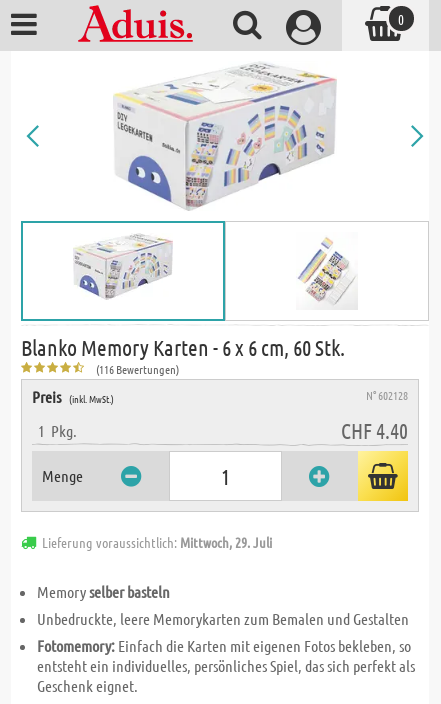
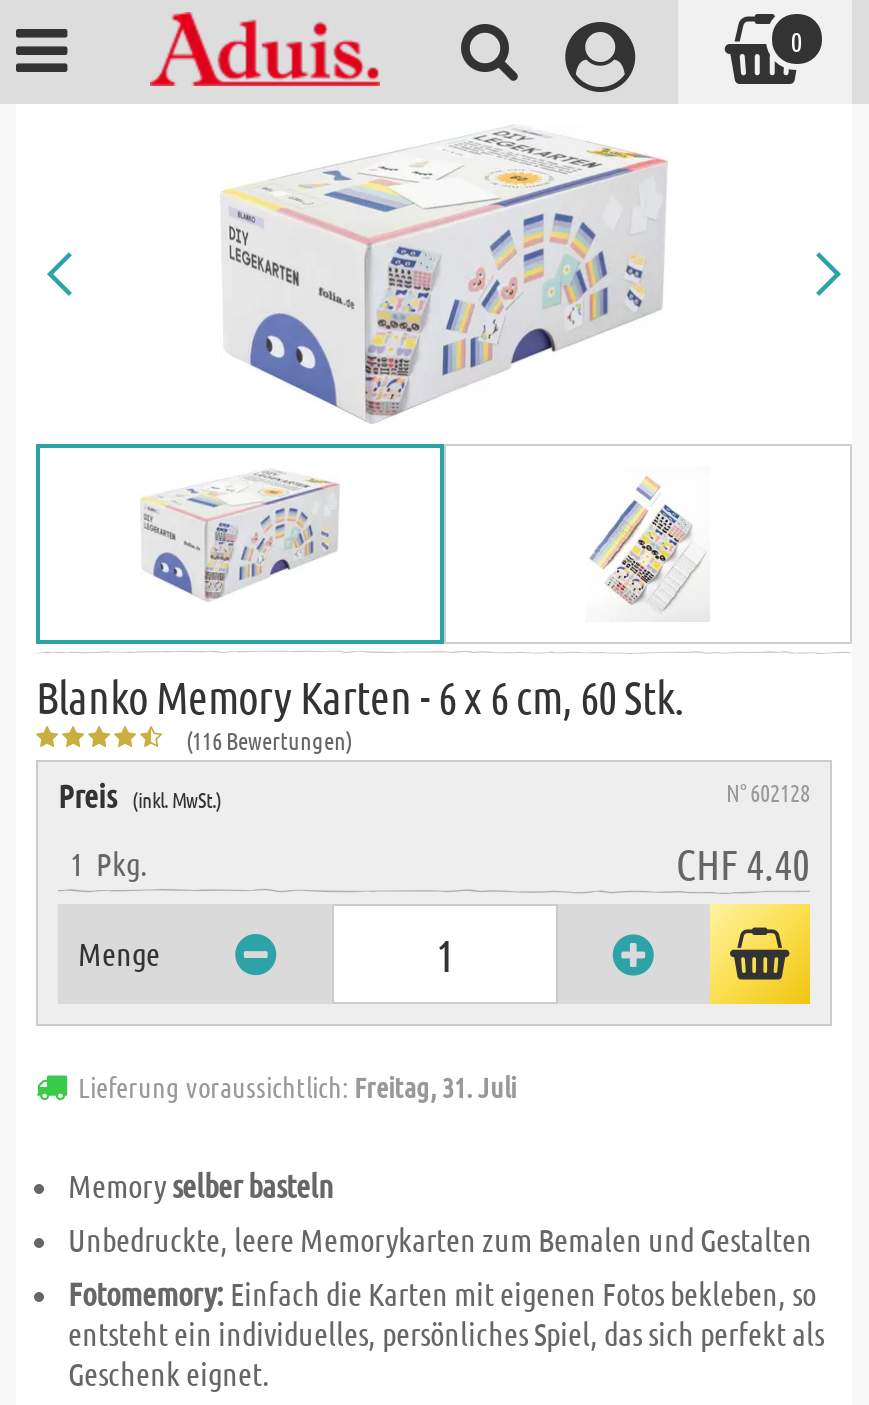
- Lieferung voraussichtlich: Mittwoch, 29. Juli
+ Lieferung voraussichtlich: Freitag, 31. Juli
